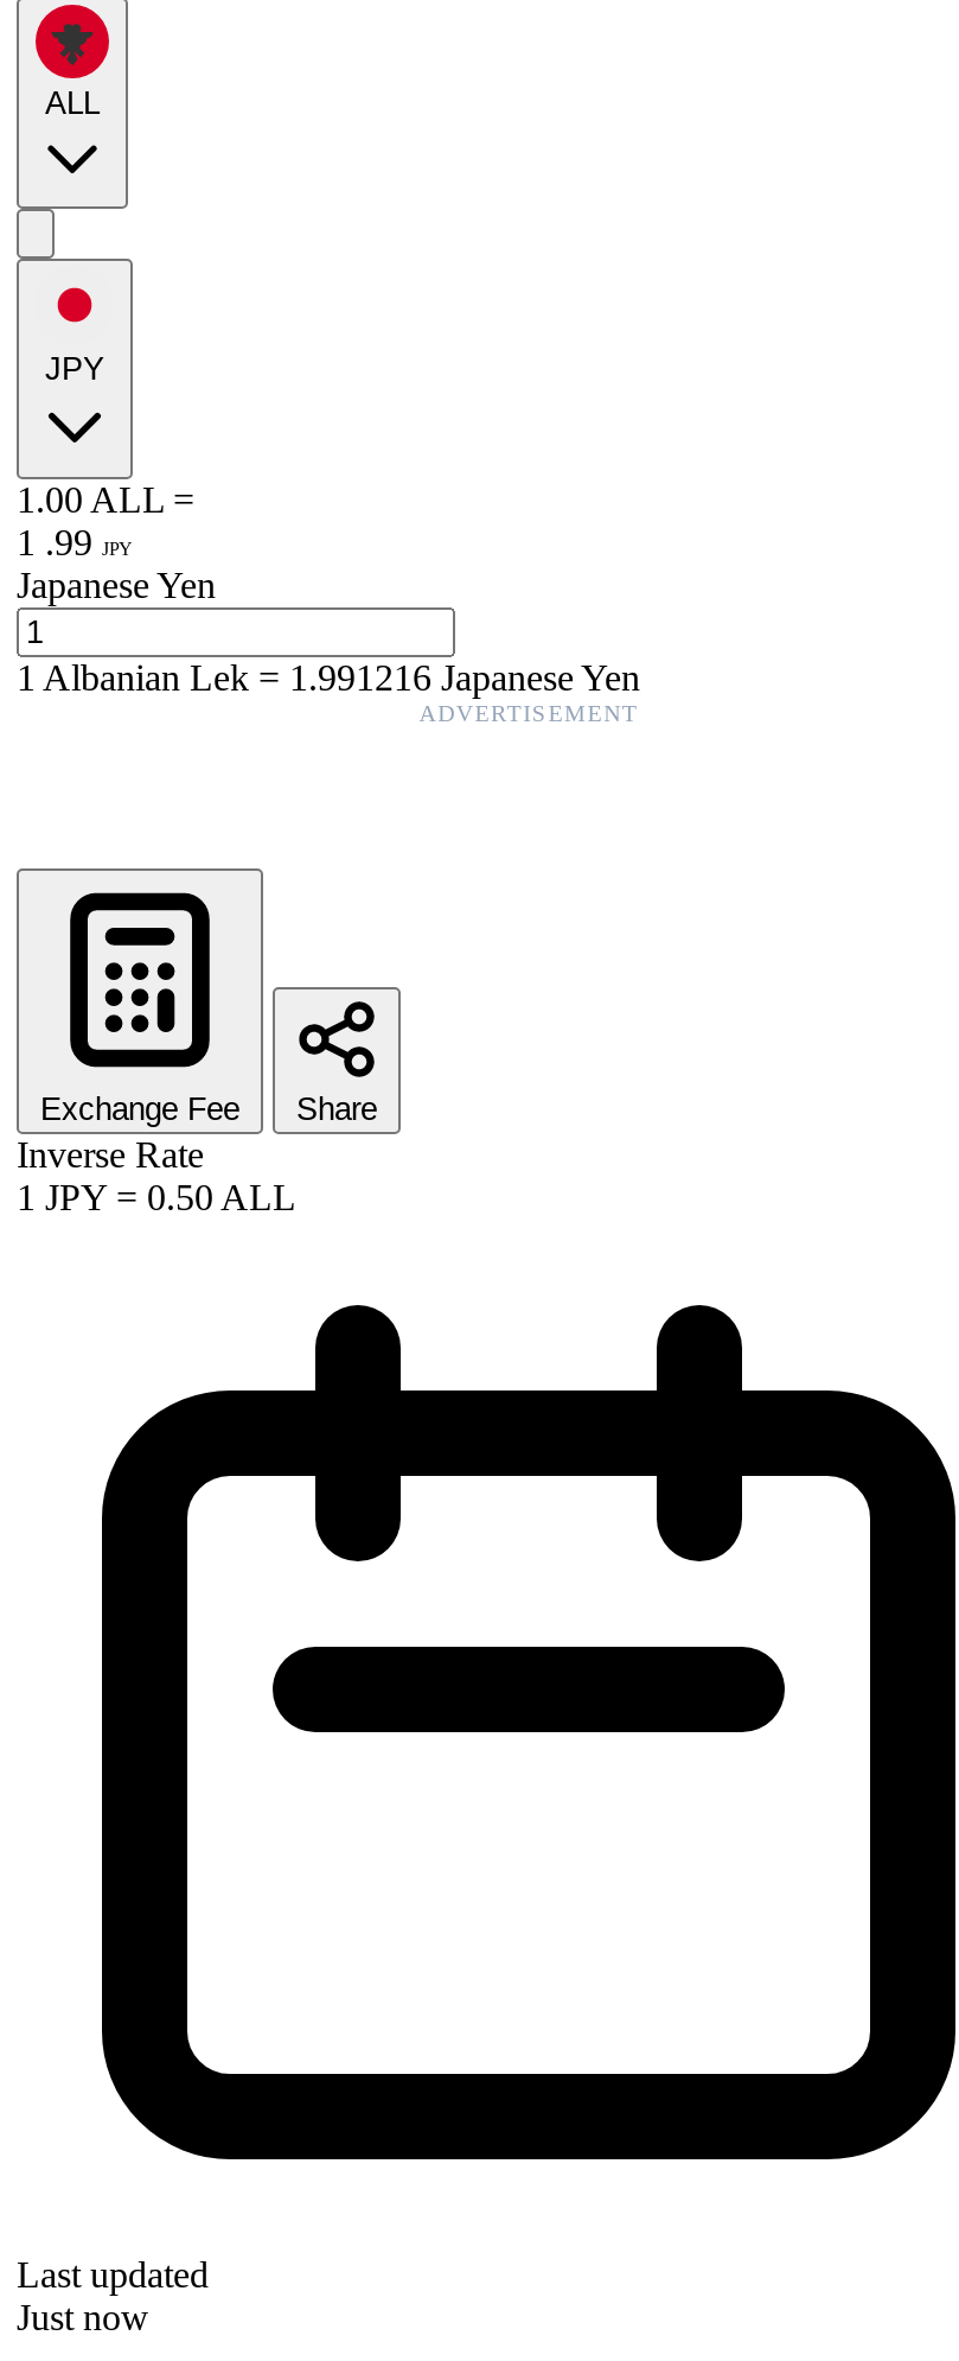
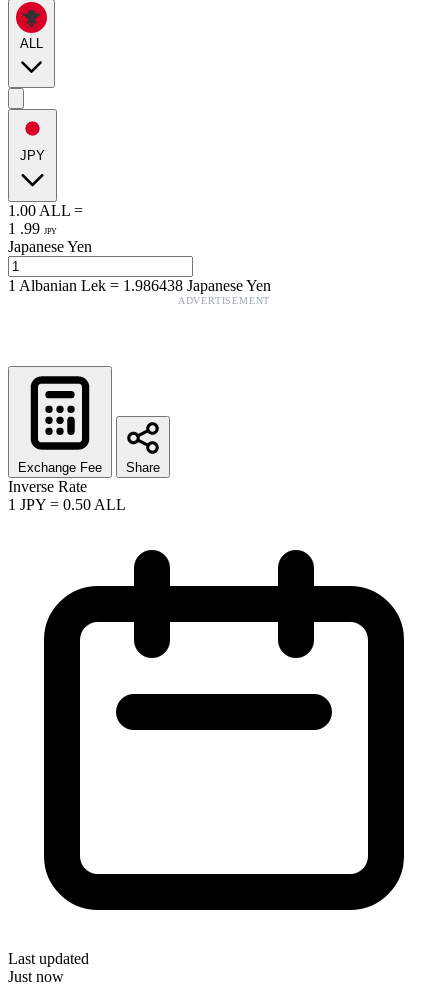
- 1Albanian Lek=1.991216 Japanese Yen
+ 1Albanian Lek=1.986438 Japanese Yen
